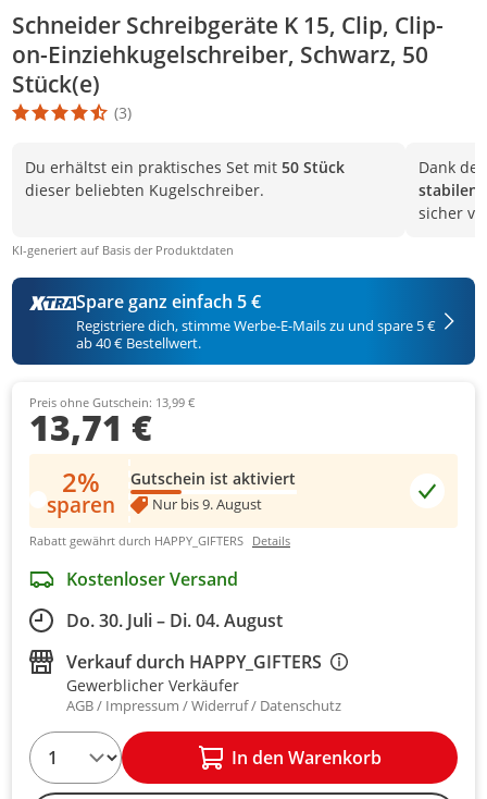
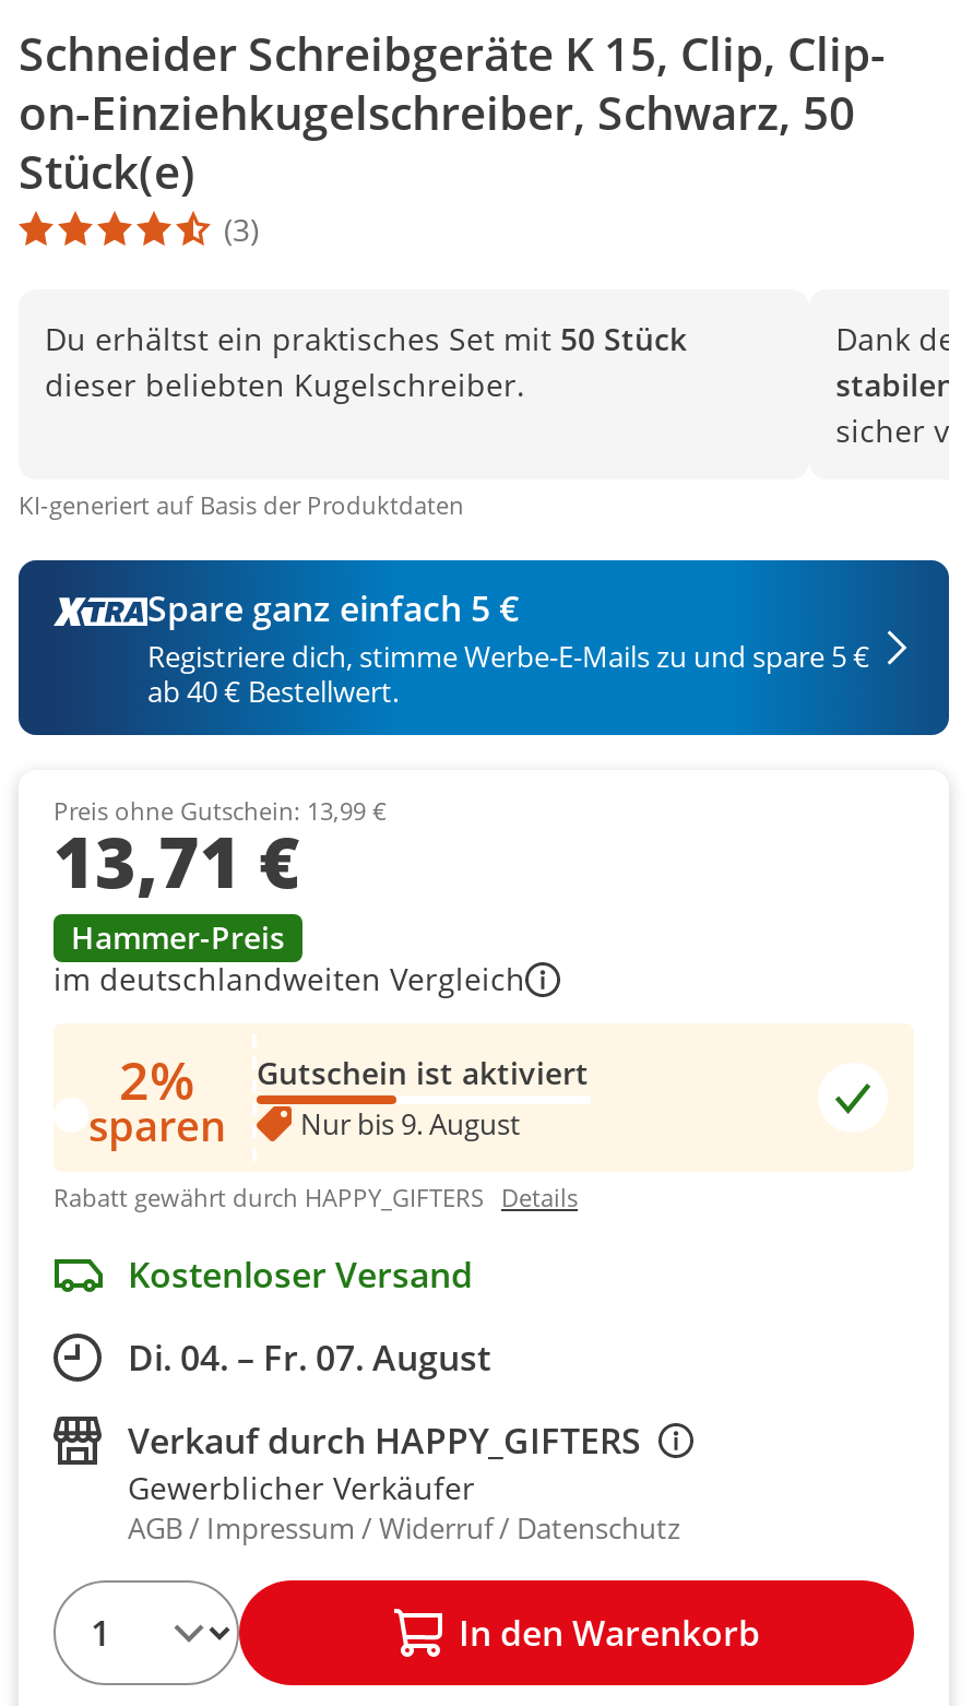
+ Hammer-Preis
+ im deutschlandweiten Vergleich

- Do. 30. Juli – Di. 04. August
+ Di. 04. – Fr. 07. August
